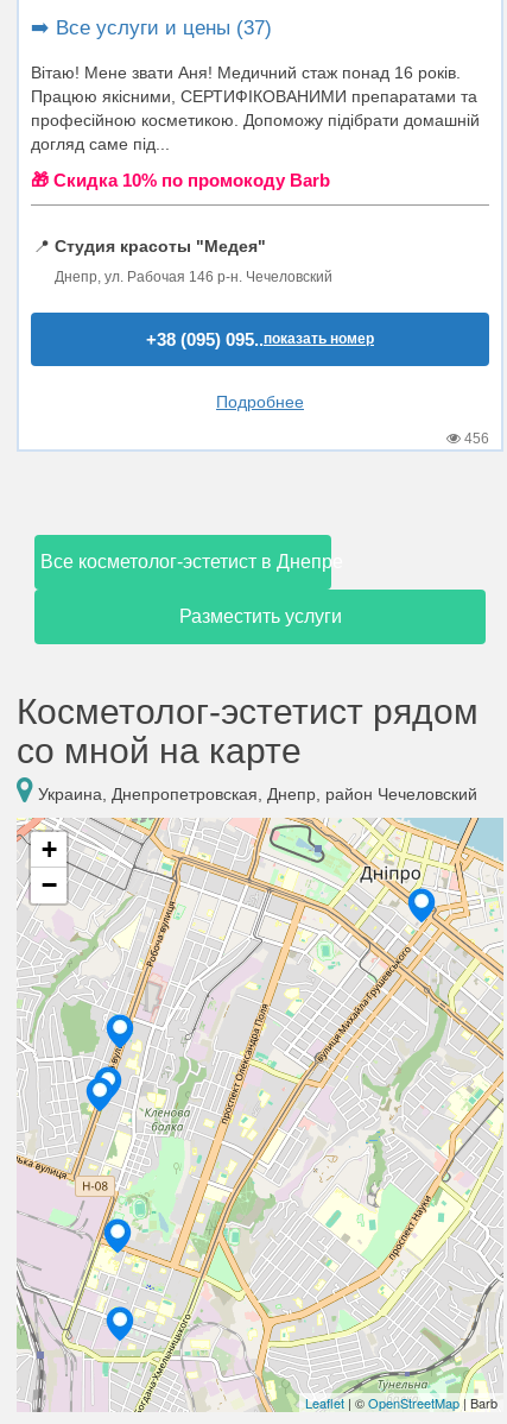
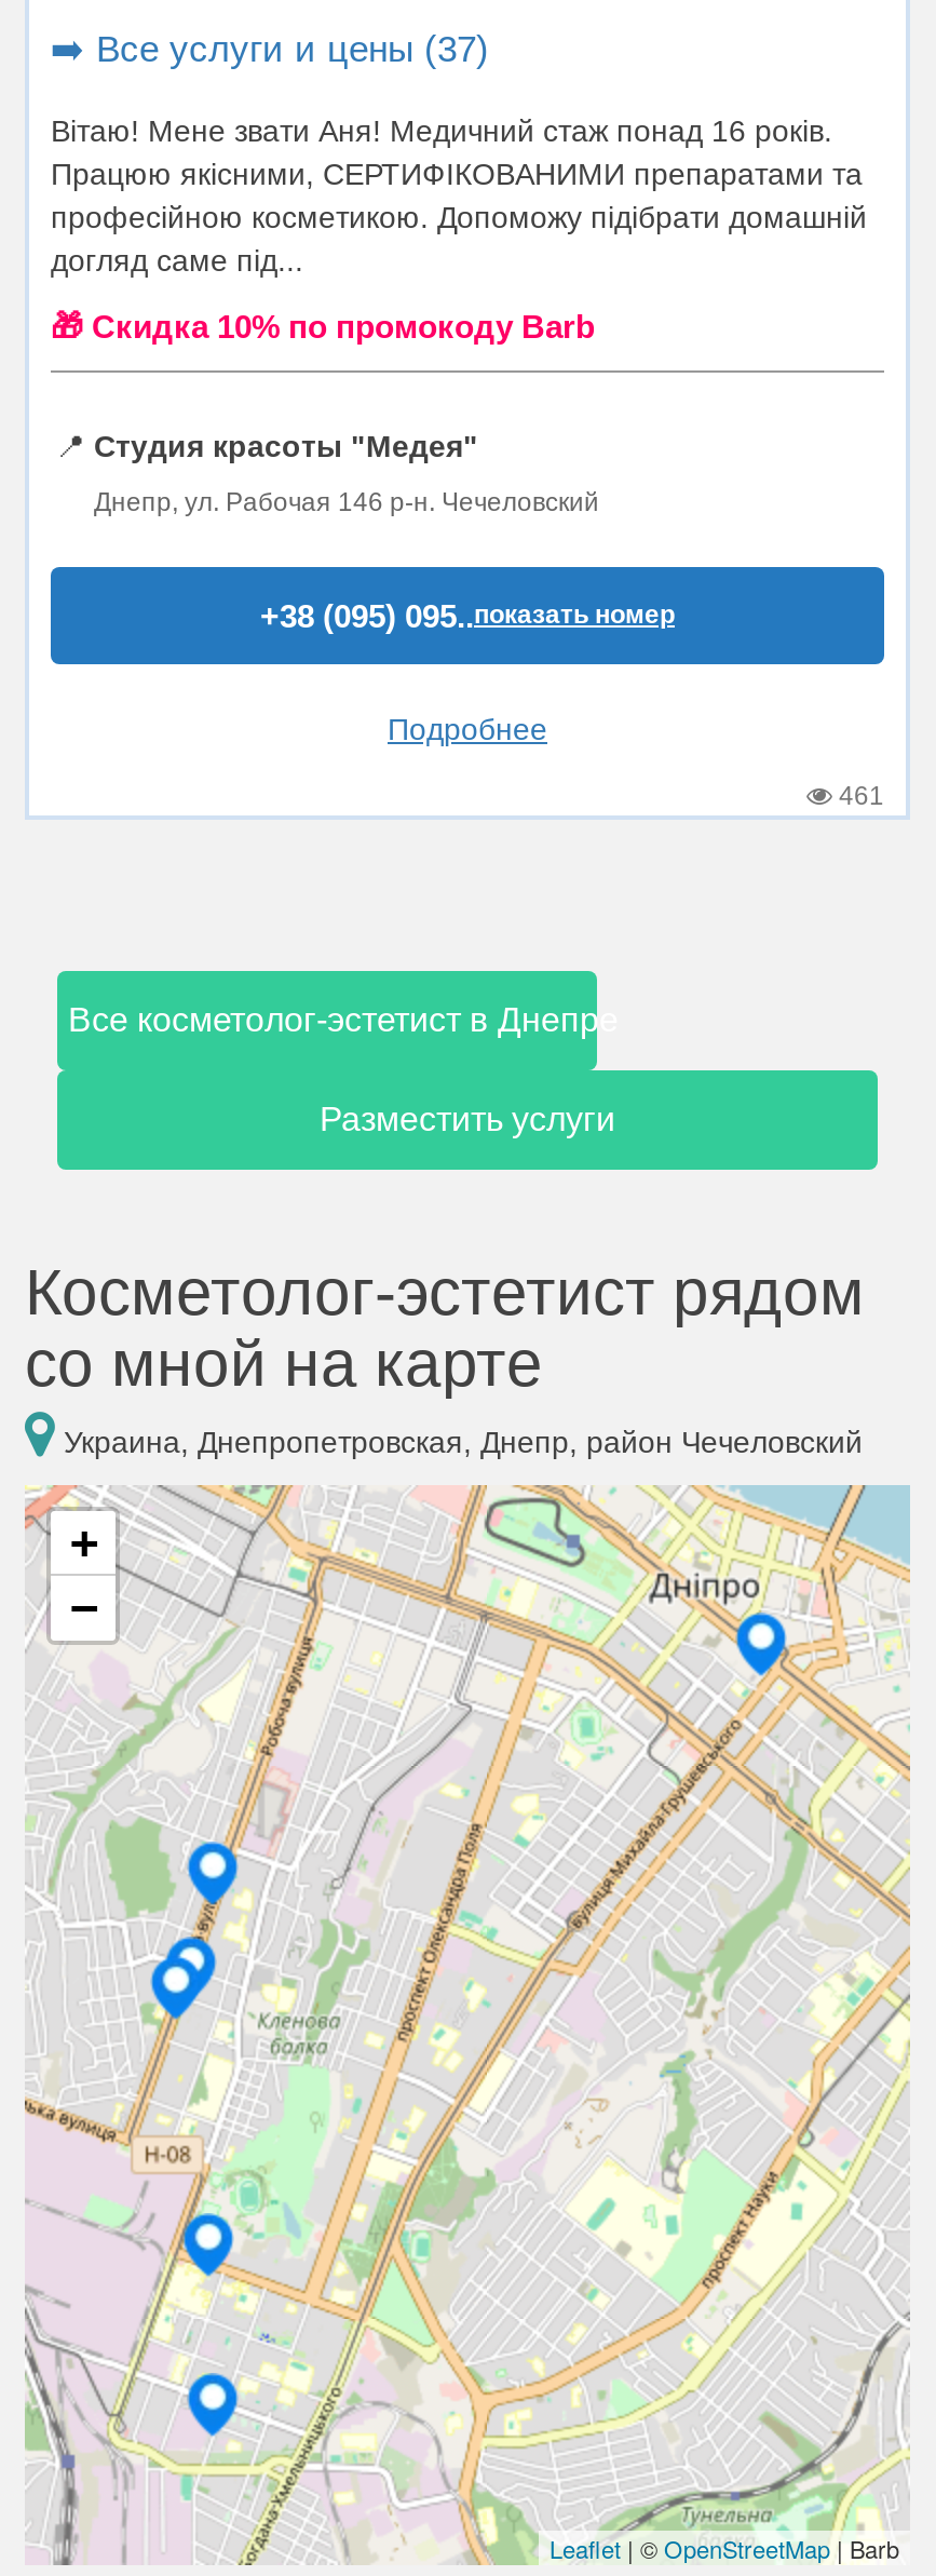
- 456
+ 461
